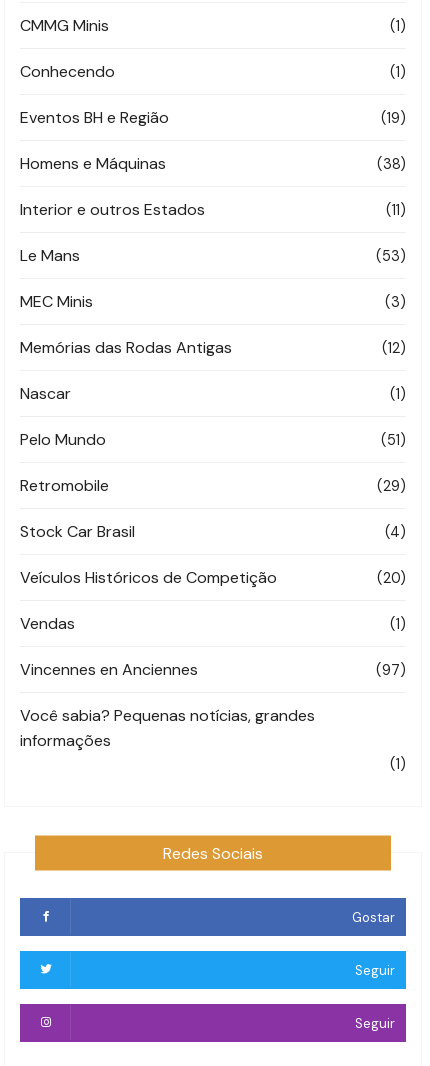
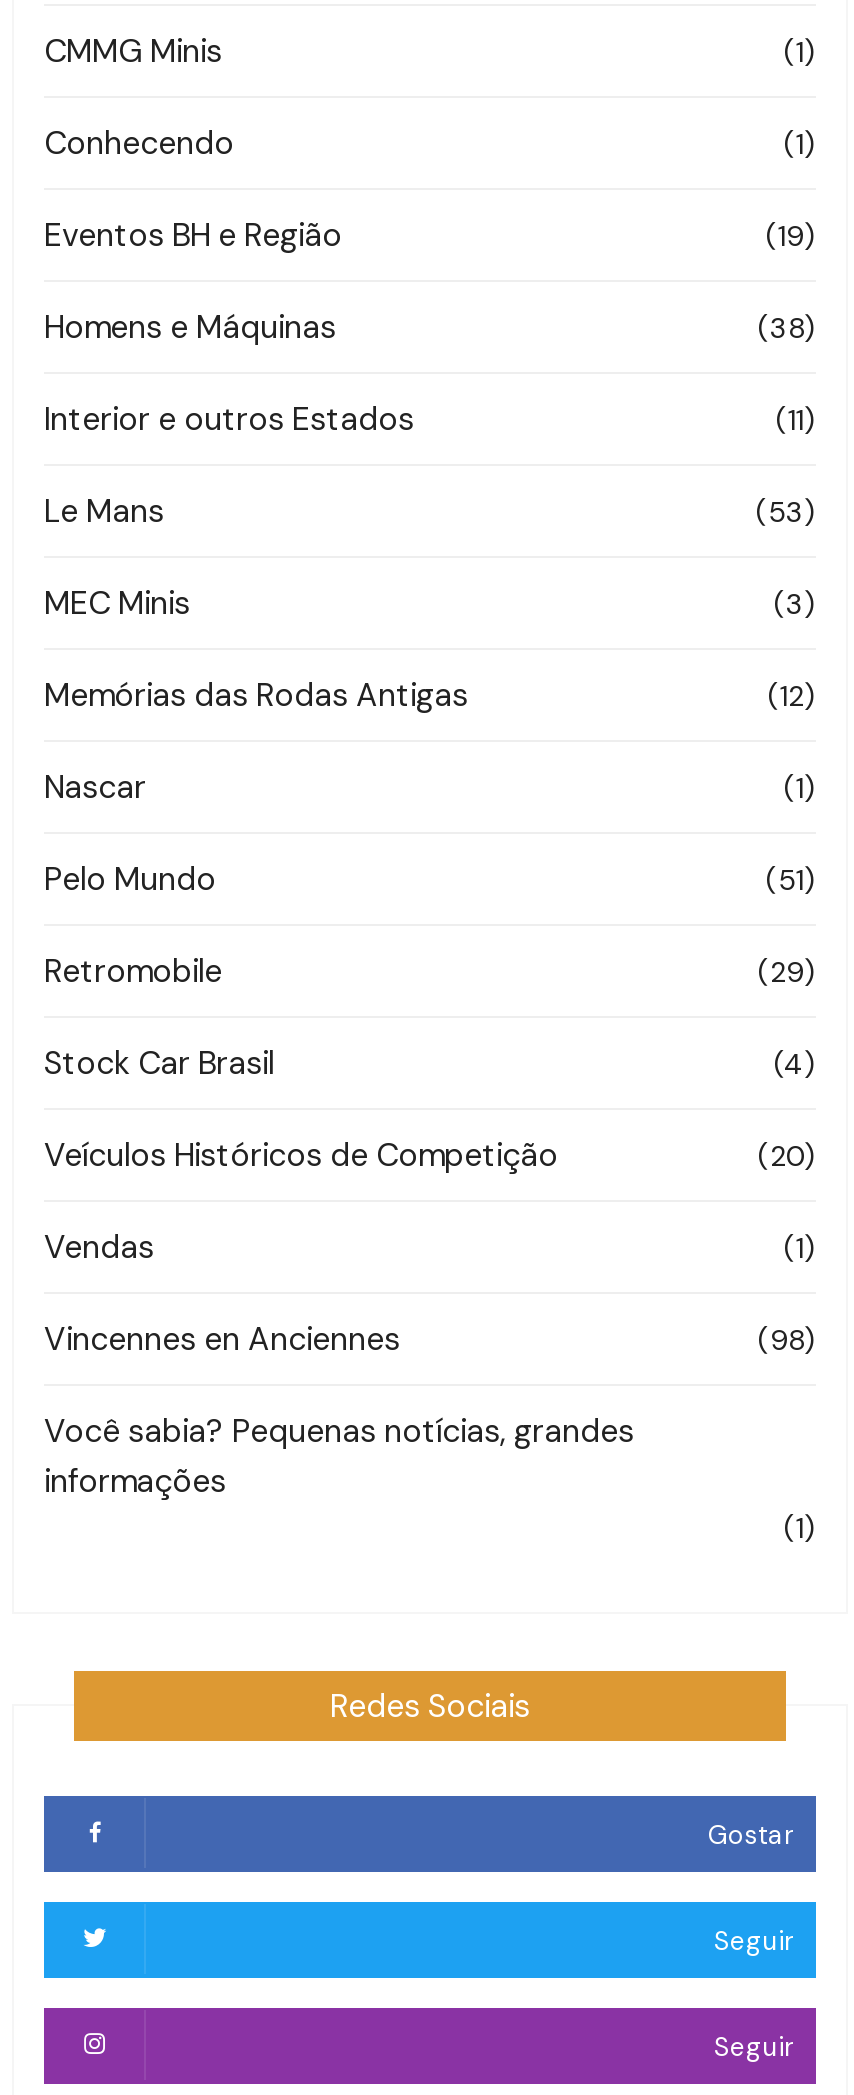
- (97)
+ (98)
